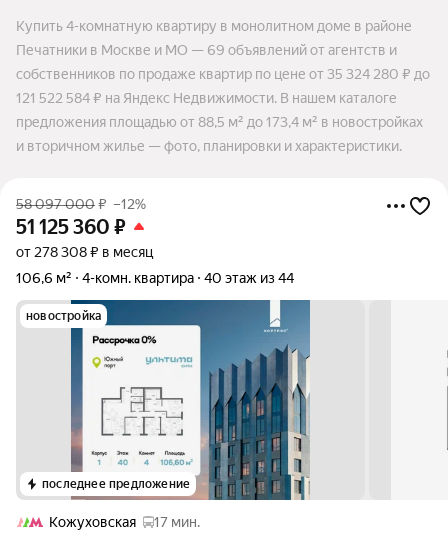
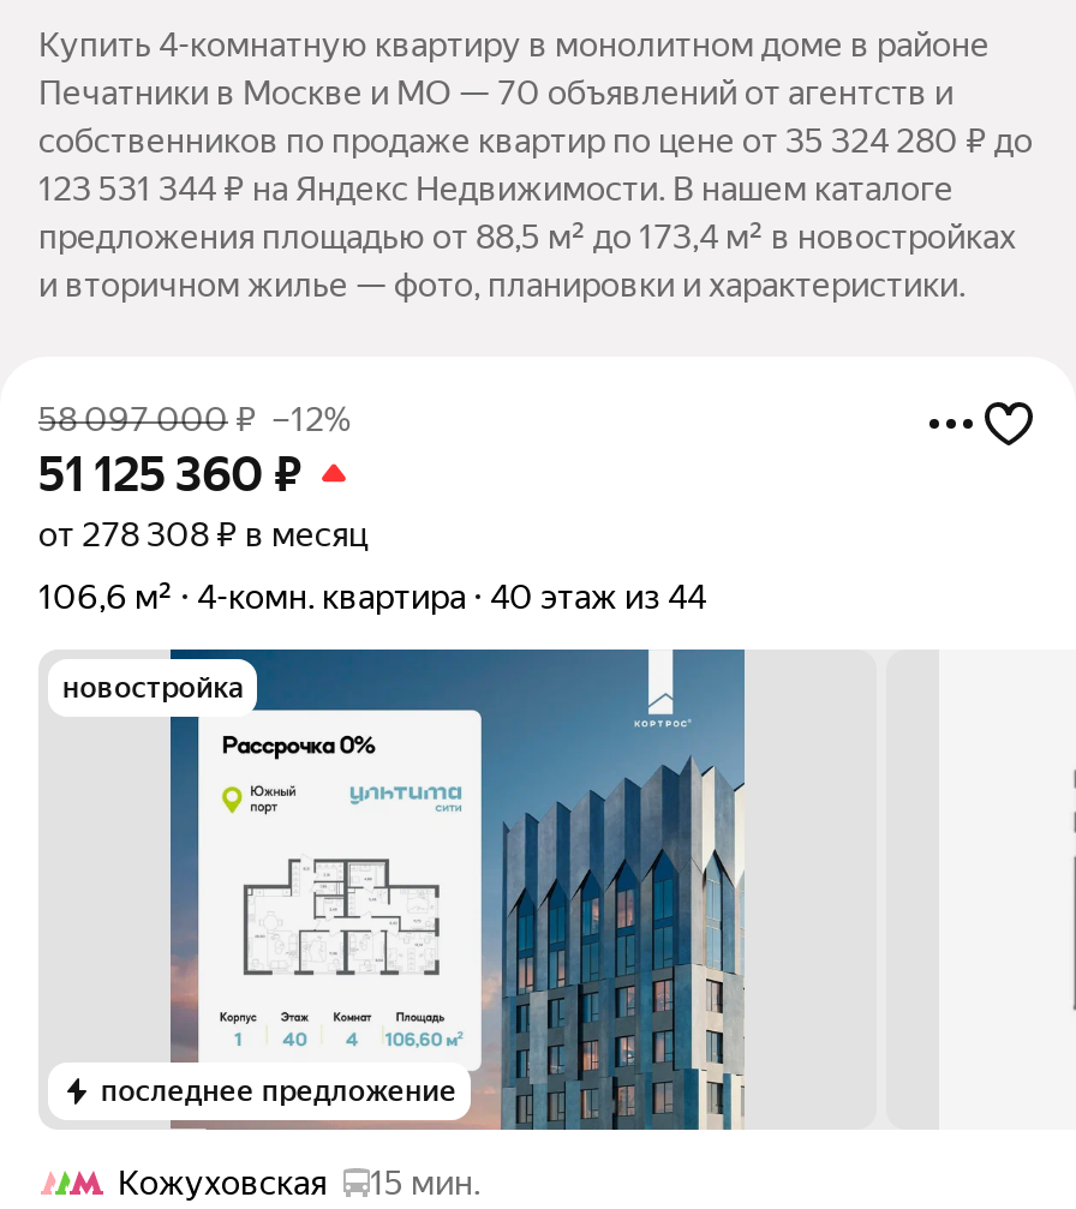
- Печатники в Москве и МО — 69 объявлений от агентств и
+ Печатники в Москве и МО — 70 объявлений от агентств и

- 121 522 584 ₽ на Яндекс Недвижимости. В нашем каталоге
+ 123 531 344 ₽ на Яндекс Недвижимости. В нашем каталоге

- Кожуховская 17 мин.
+ Кожуховская 15 мин.
